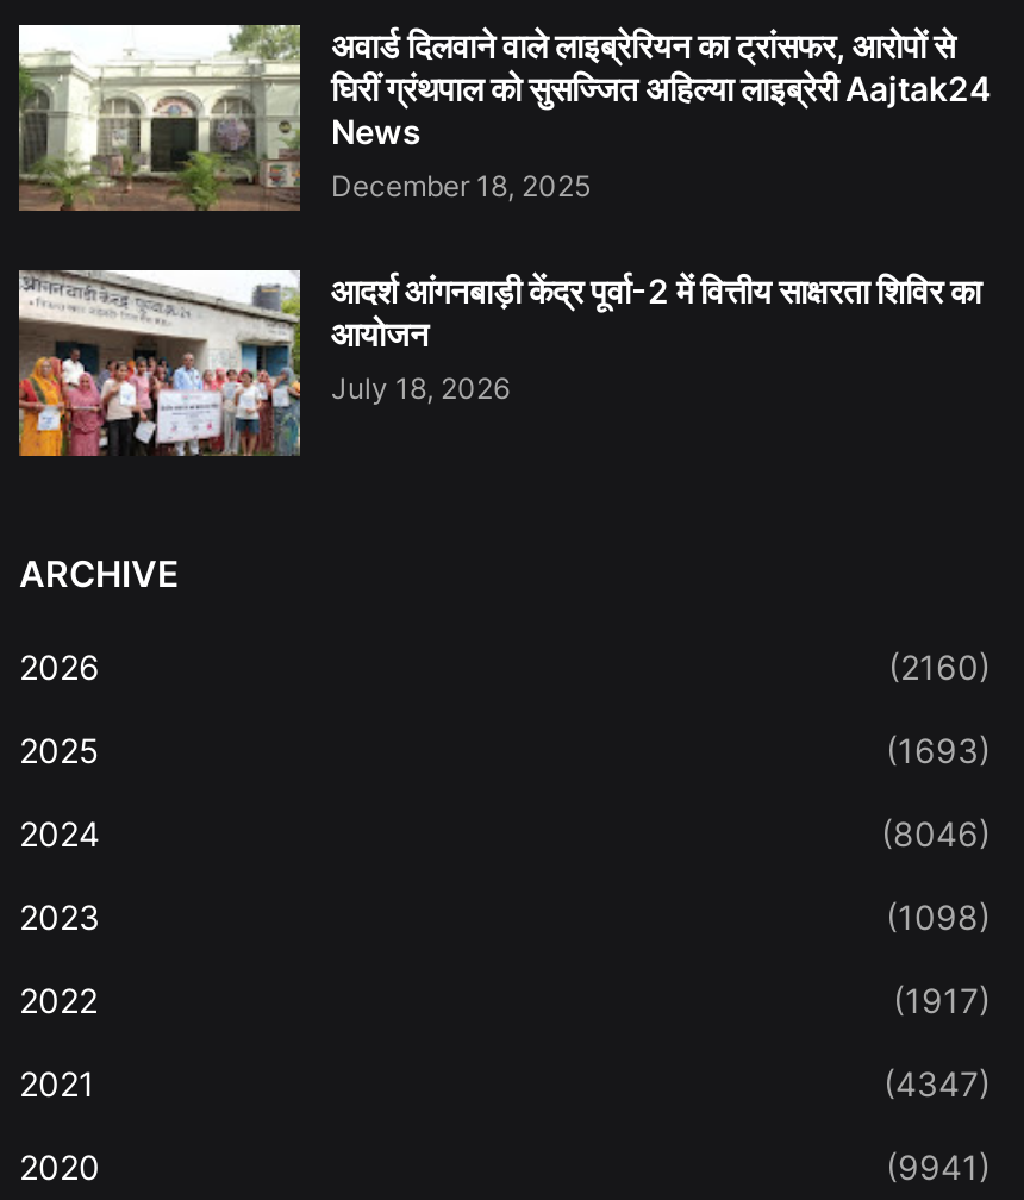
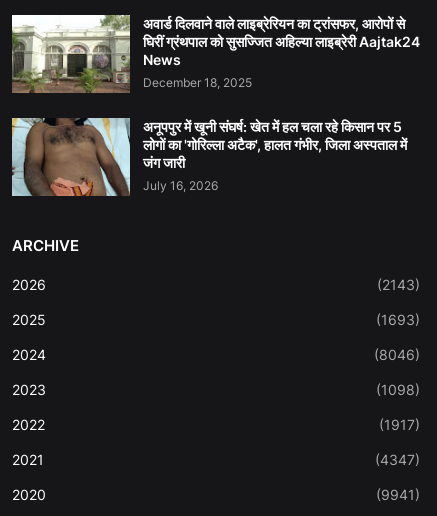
- [image]
- आदर्श आंगनबाड़ी केंद्र पूर्वा-2 में वित्तीय साक्षरता शिविर का
- आयोजन
- July 18, 2026
+ [image]
+ अनूपपुर में खूनी संघर्ष: खेत में हल चला रहे किसान पर 5
+ लोगों का 'गोरिल्ला अटैक', हालत गंभीर, जिला अस्पताल में
+ जंग जारी
+ July 16, 2026

- (2160)
+ (2143)
